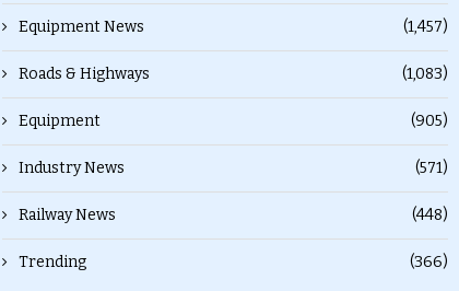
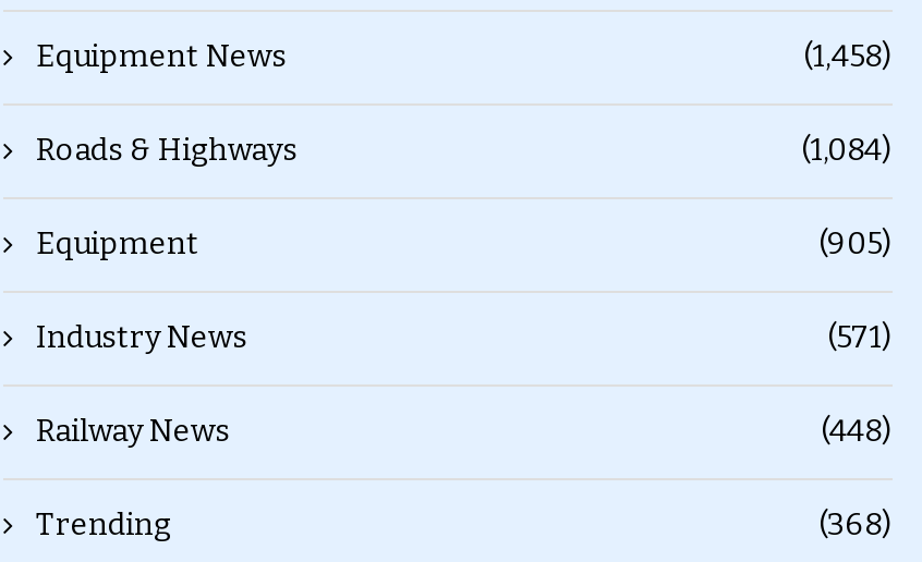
- (1,457)
+ (1,458)

- (1,083)
+ (1,084)

- (366)
+ (368)
